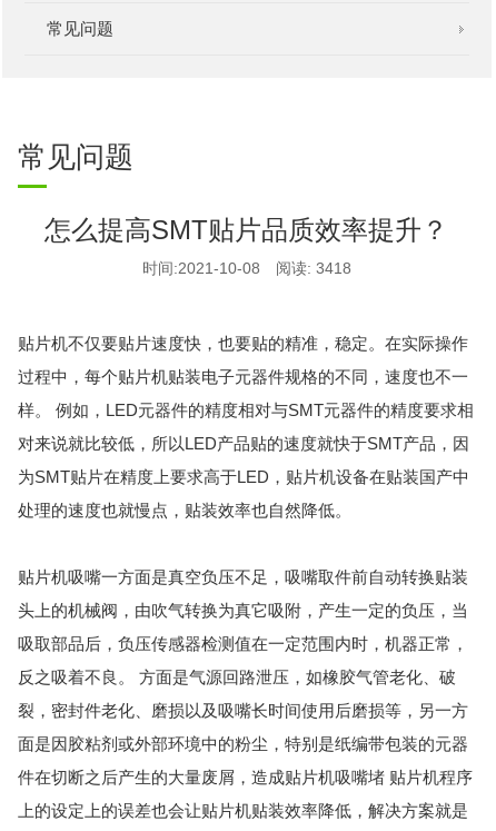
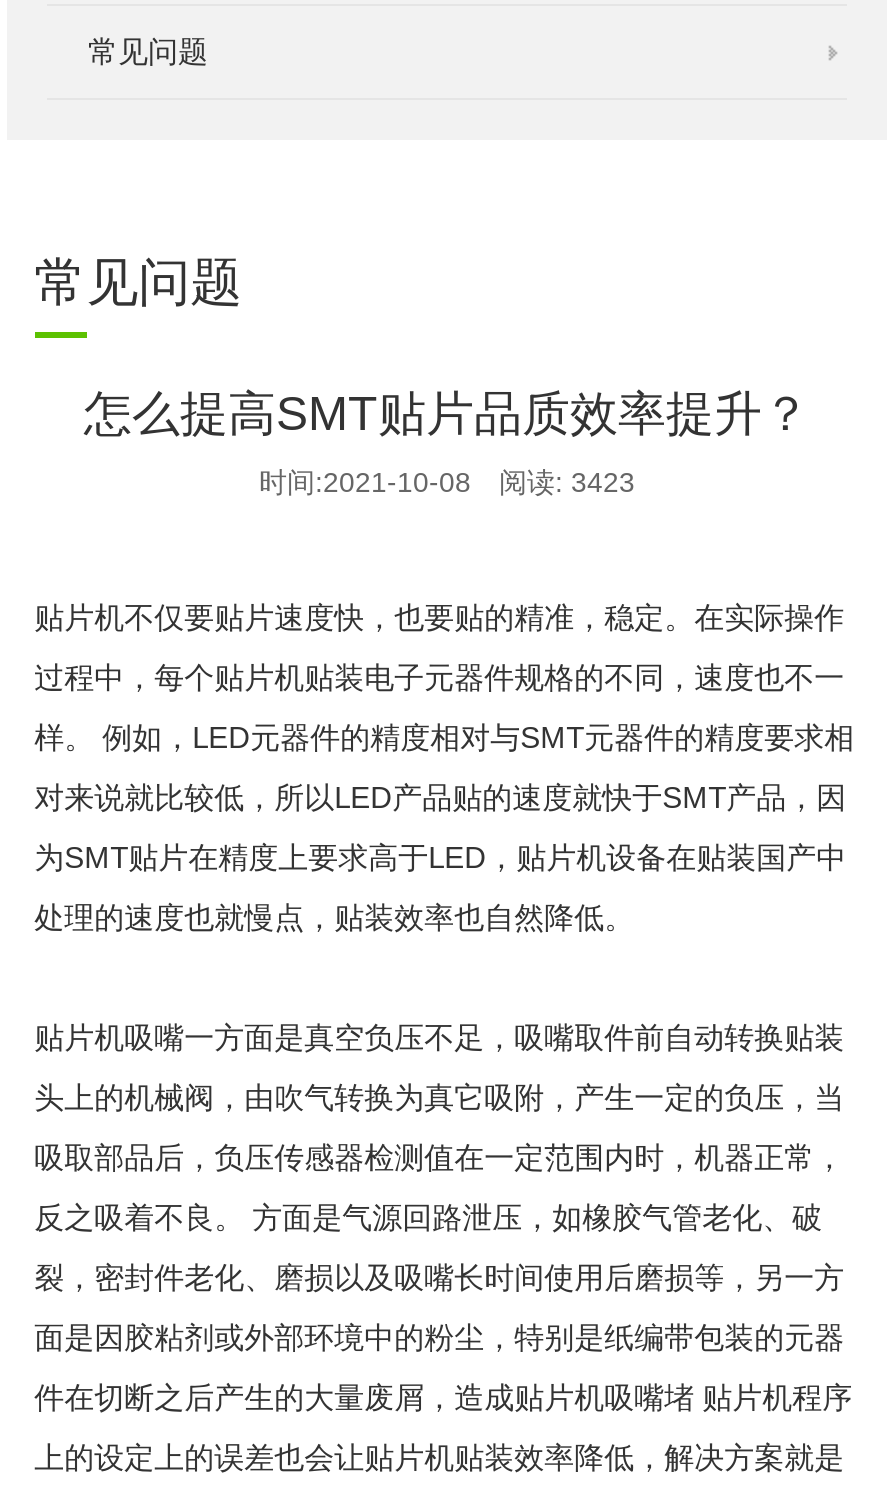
- 时间:2021-10-08 阅读: 3418
+ 时间:2021-10-08 阅读: 3423
